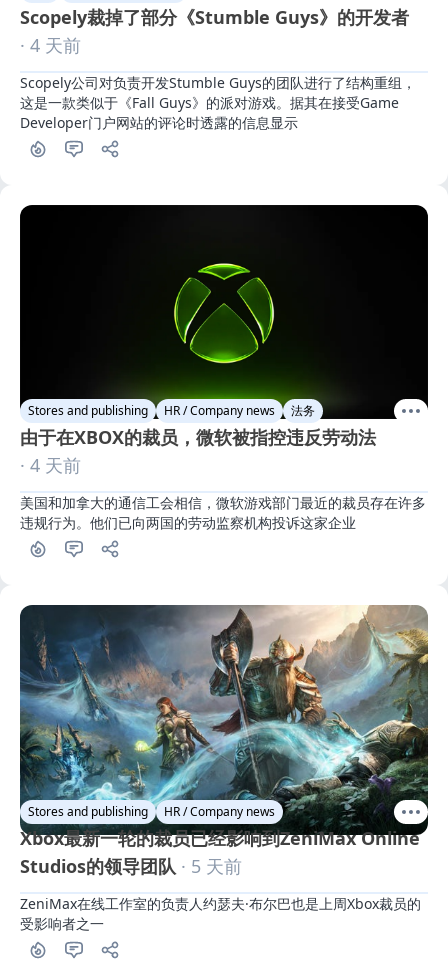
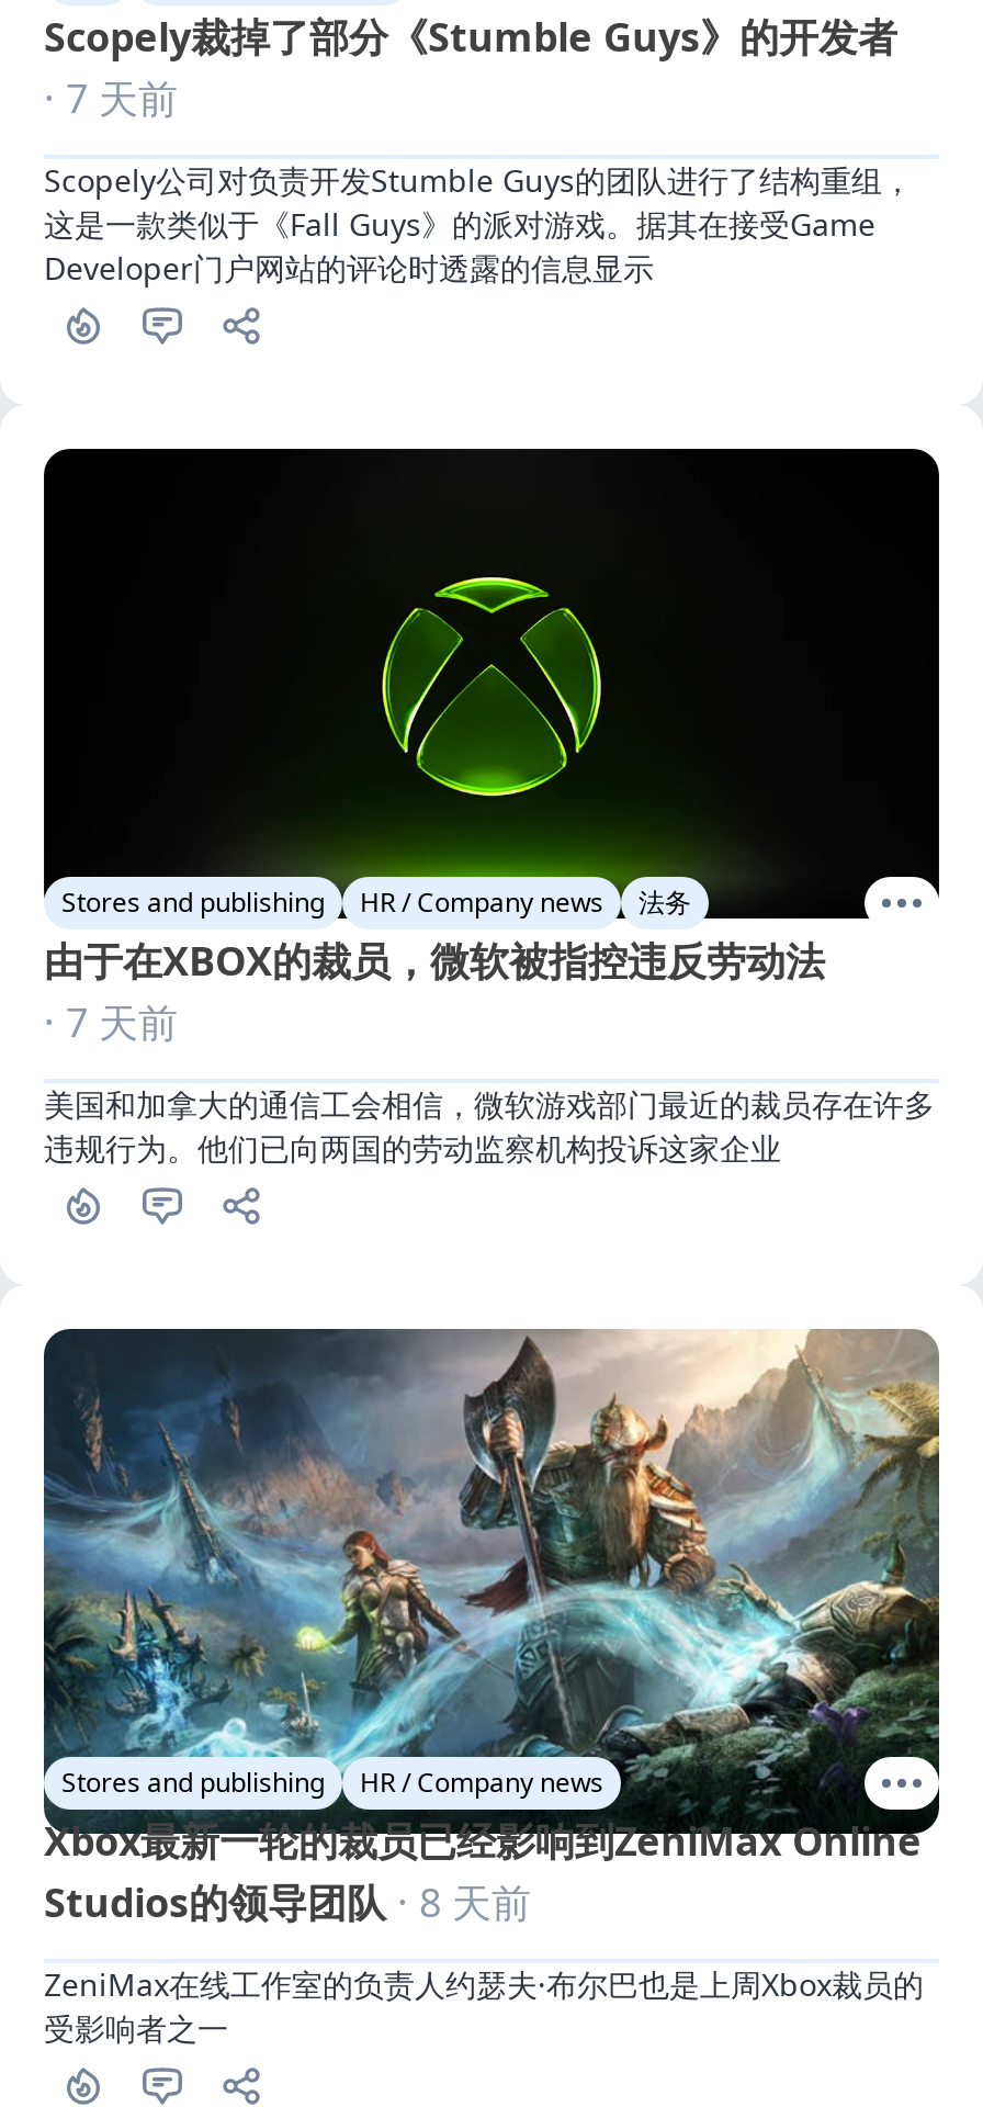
- · 4 天前
+ · 7 天前

- · 4 天前
+ · 7 天前

- Studios的领导团队· 5 天前
+ Studios的领导团队· 8 天前
